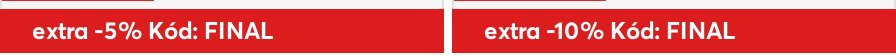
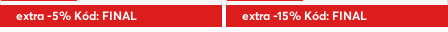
- extra -10% Kód: FINAL
+ extra -15% Kód: FINAL
